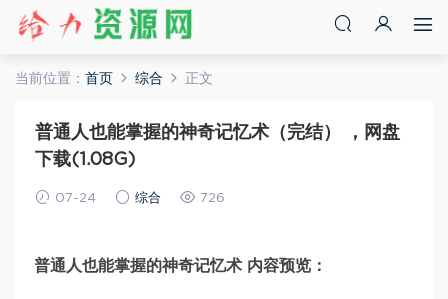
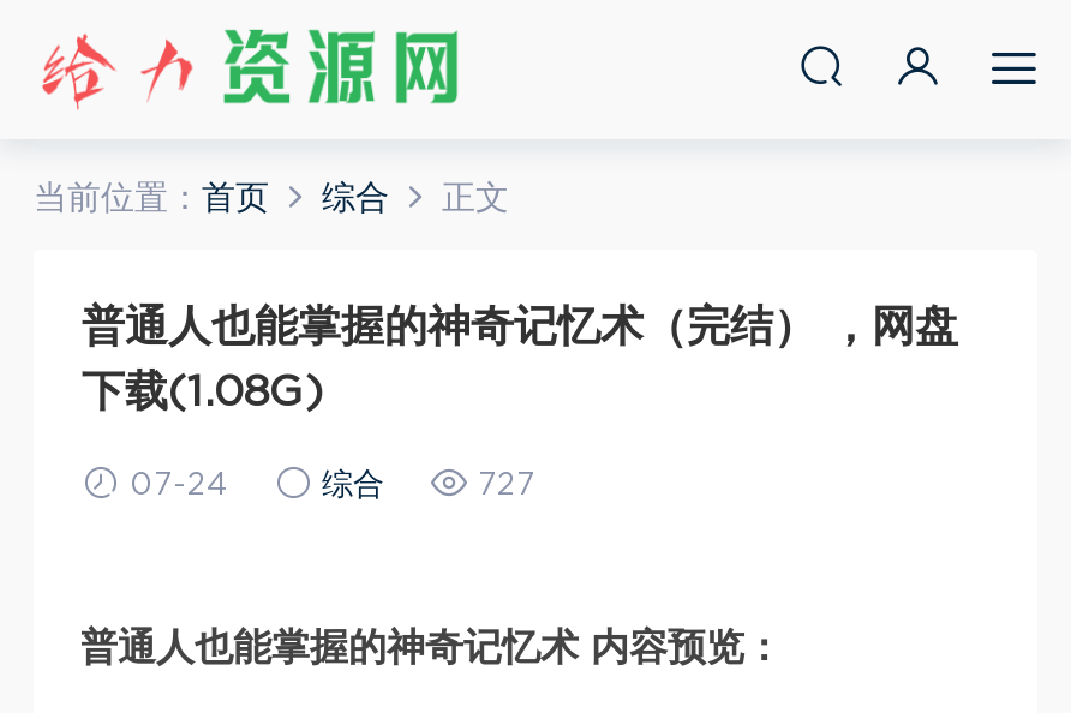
- 726
+ 727
